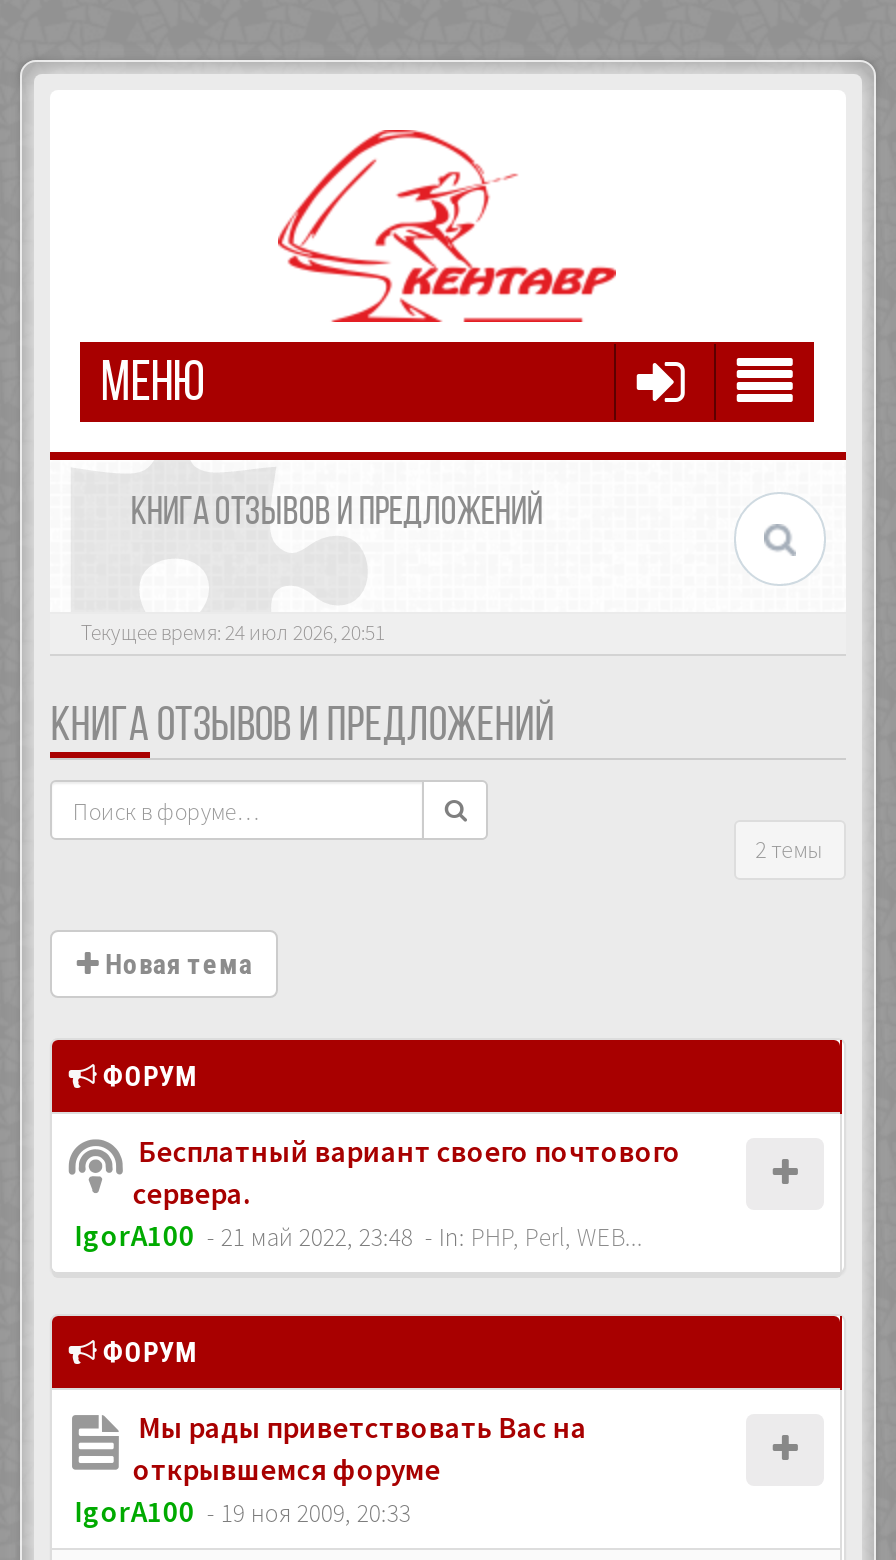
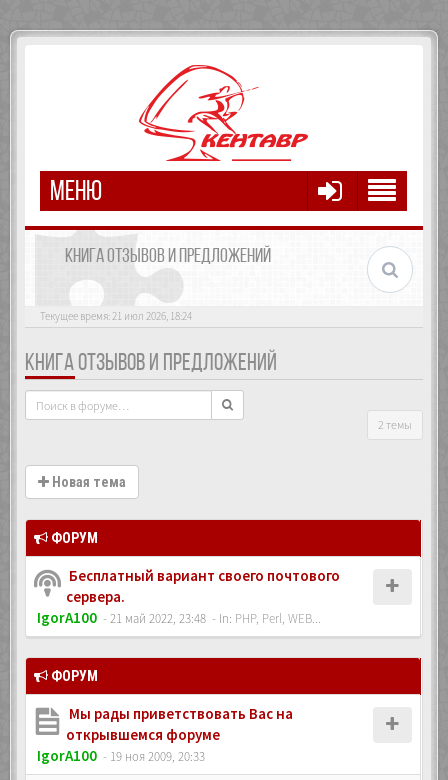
- Текущее время: 24 июл 2026, 20:51
+ Текущее время: 21 июл 2026, 18:24
